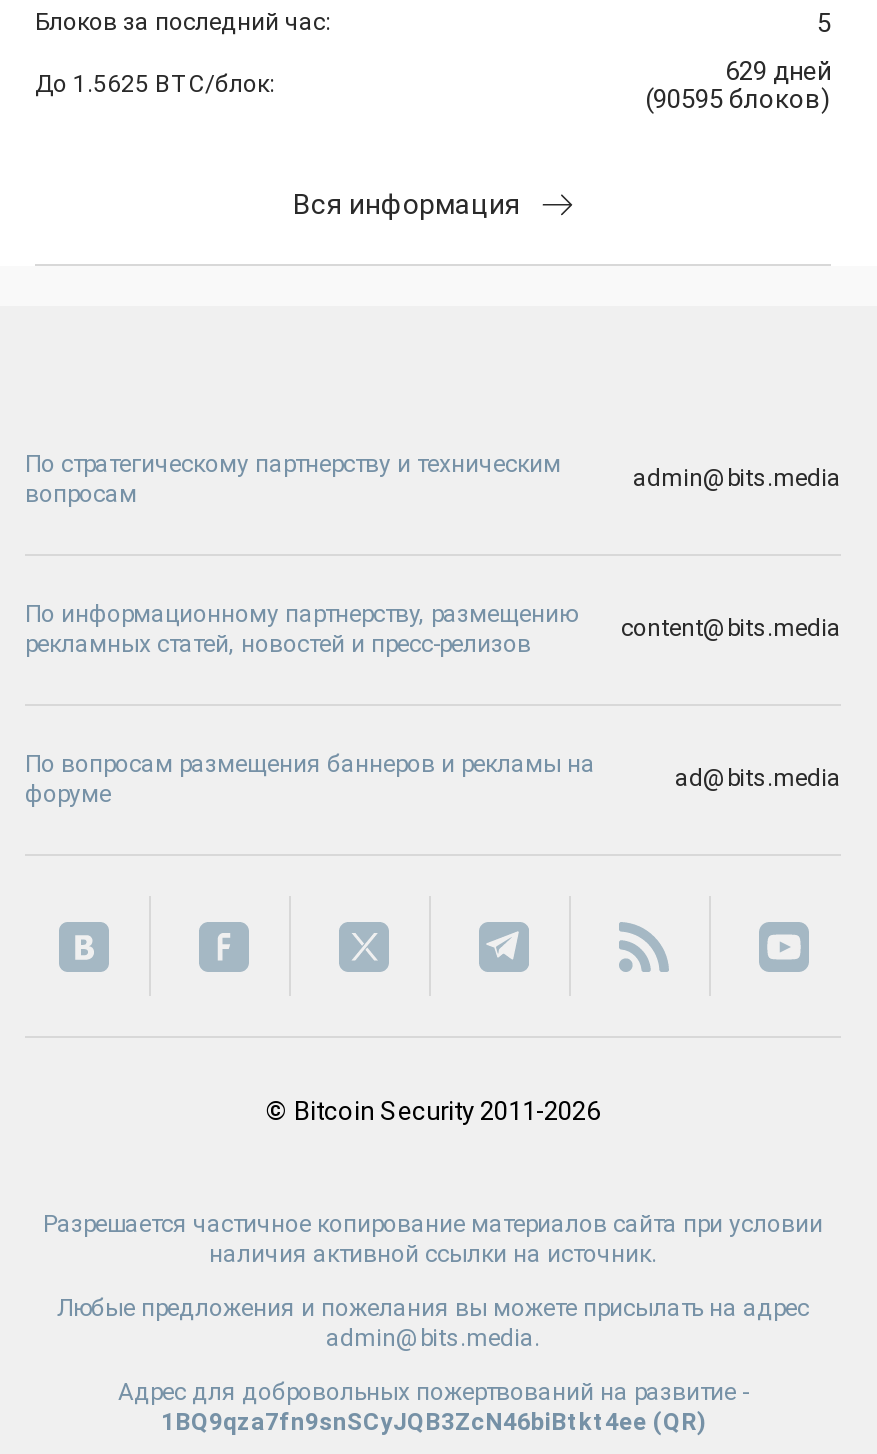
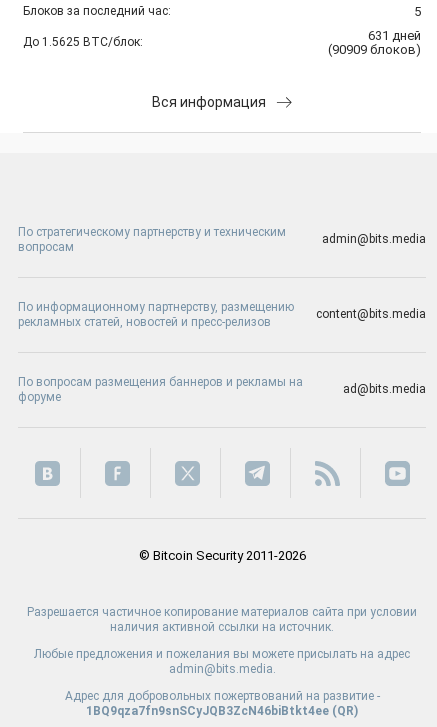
- 629 дней
+ 631 дней

- (90595 блоков)
+ (90909 блоков)
